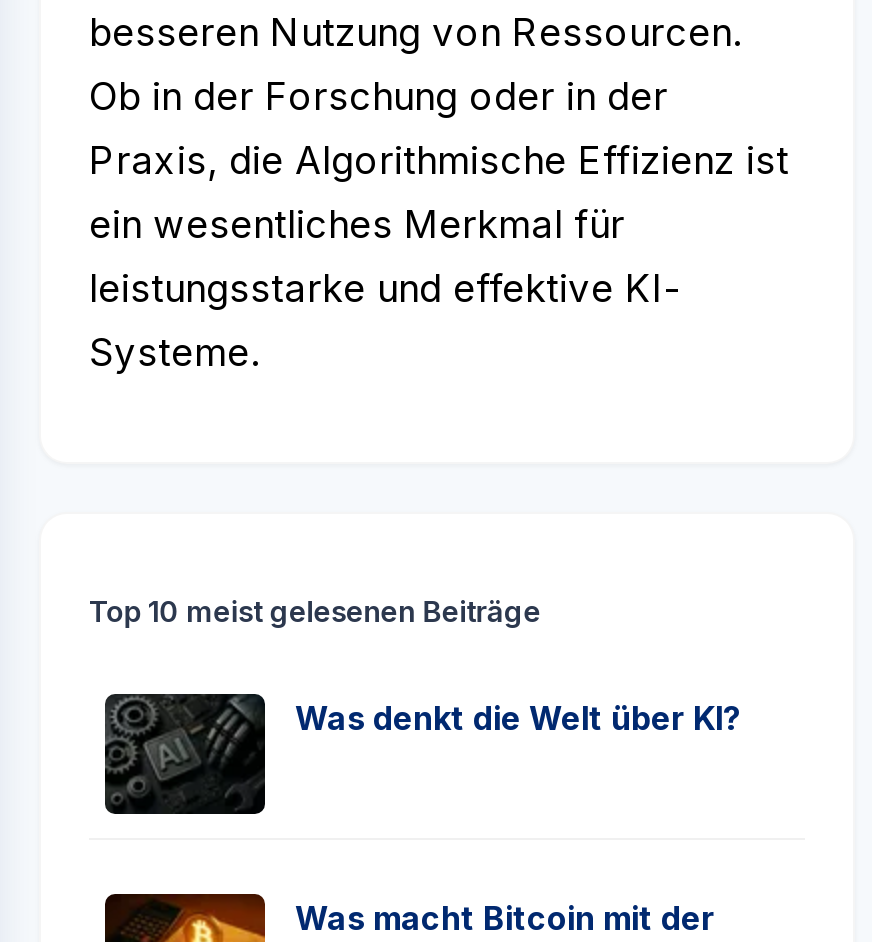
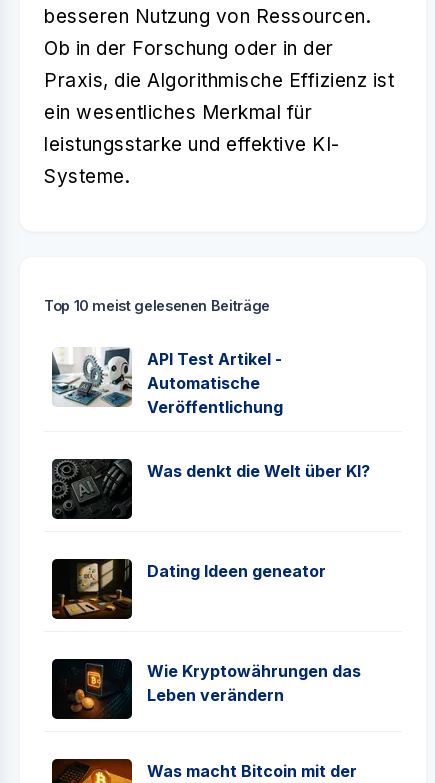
+ [image]
+ API Test Artikel -
+ Automatische
+ Veröffentlichung

+ [image]
+ Dating Ideen geneator

+ [image]
+ Wie Kryptowährungen das
+ Leben verändern
